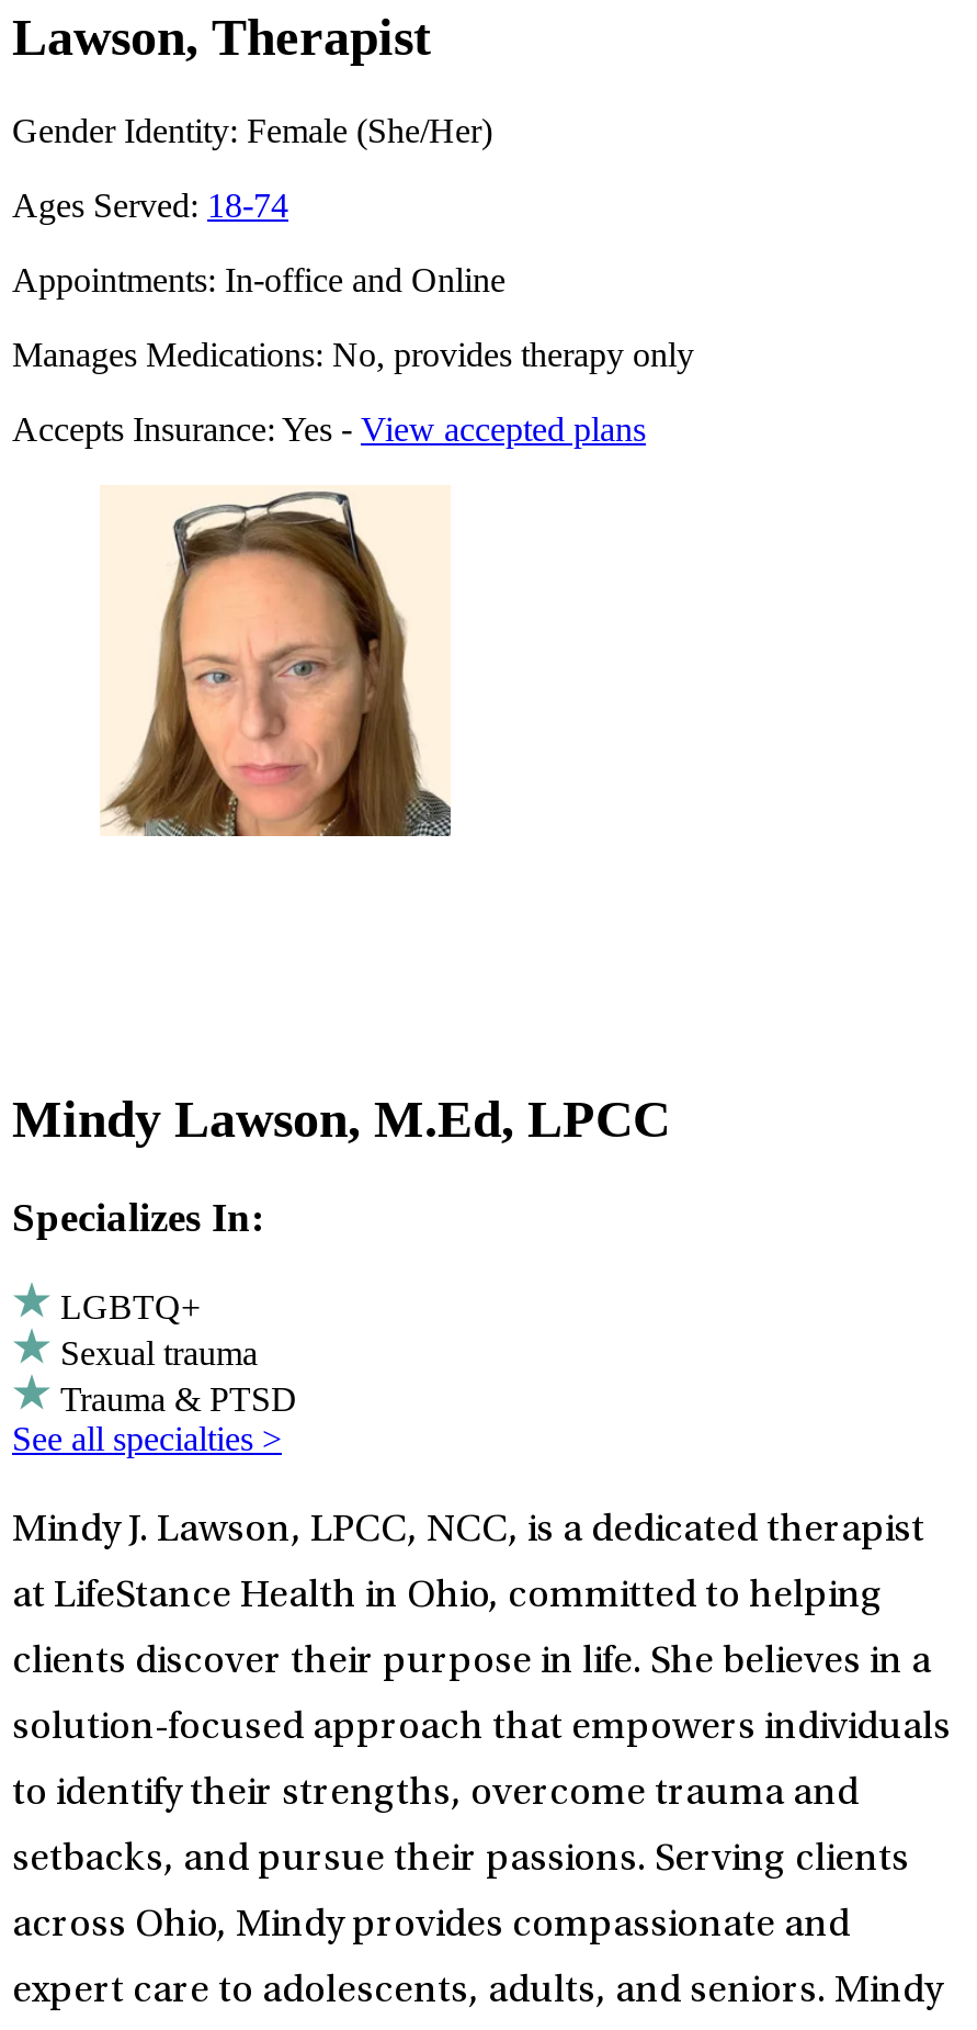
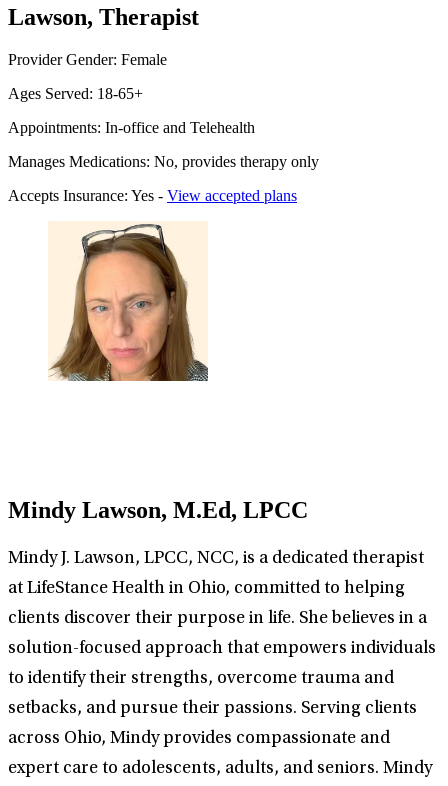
- Gender Identity: Female (She/Her)
+ Provider Gender: Female

- Ages Served: 18-74
+ Ages Served: 18-65+

- Appointments: In-office and Online
+ Appointments: In-office and Telehealth

- Specializes In:
- LGBTQ+
- Sexual trauma
- Trauma & PTSD
- See all specialties >
